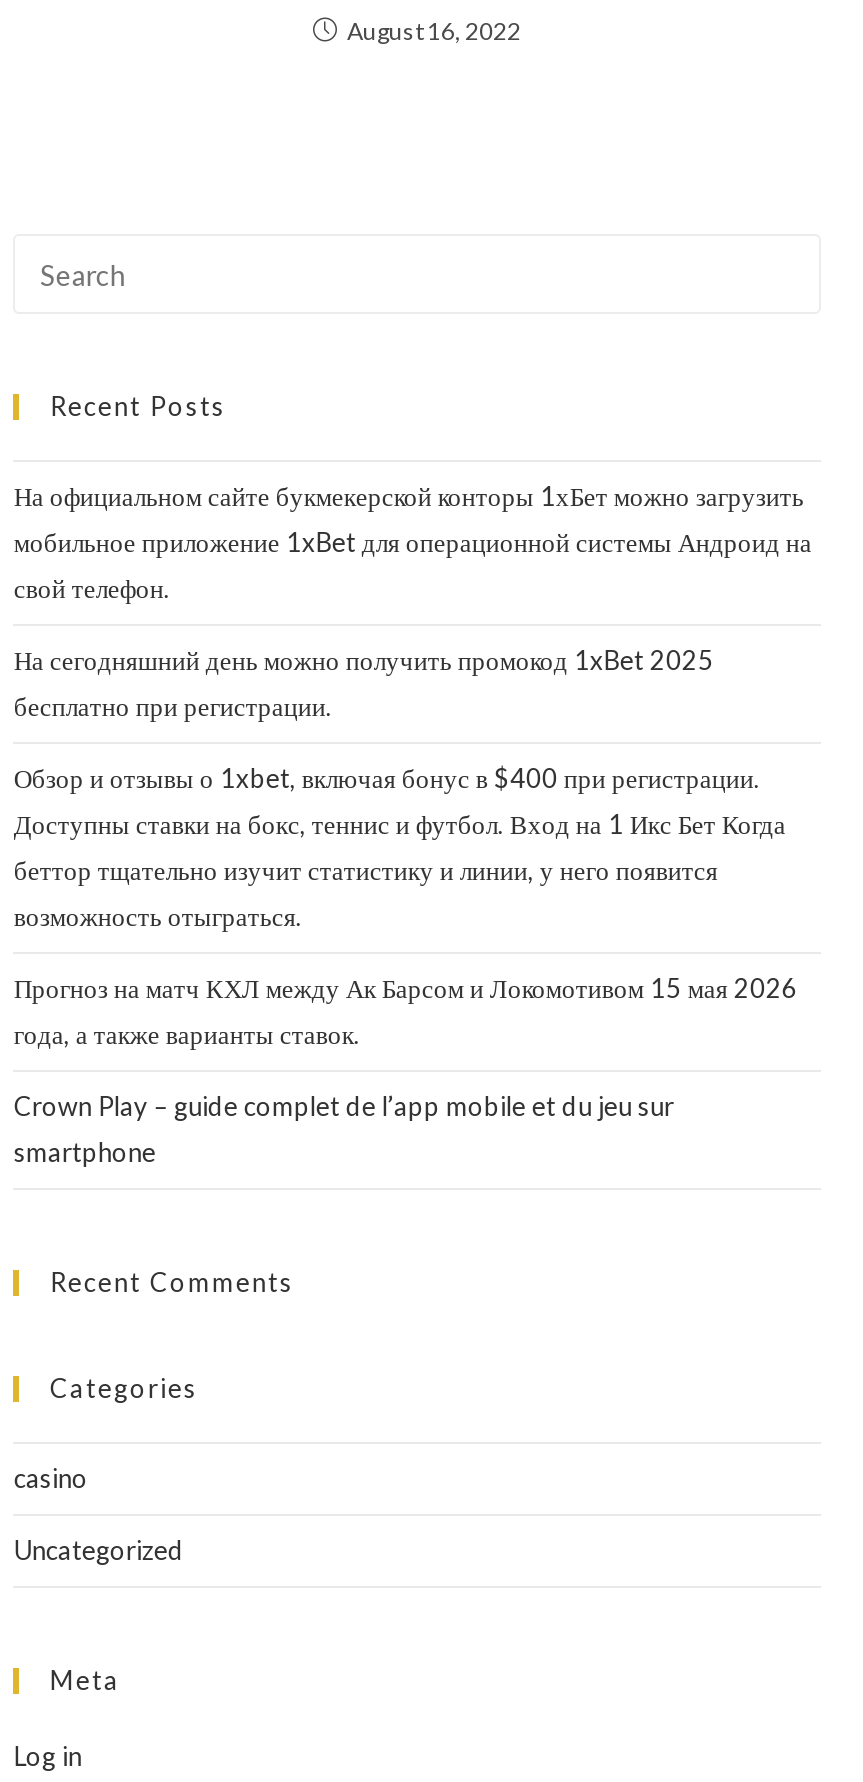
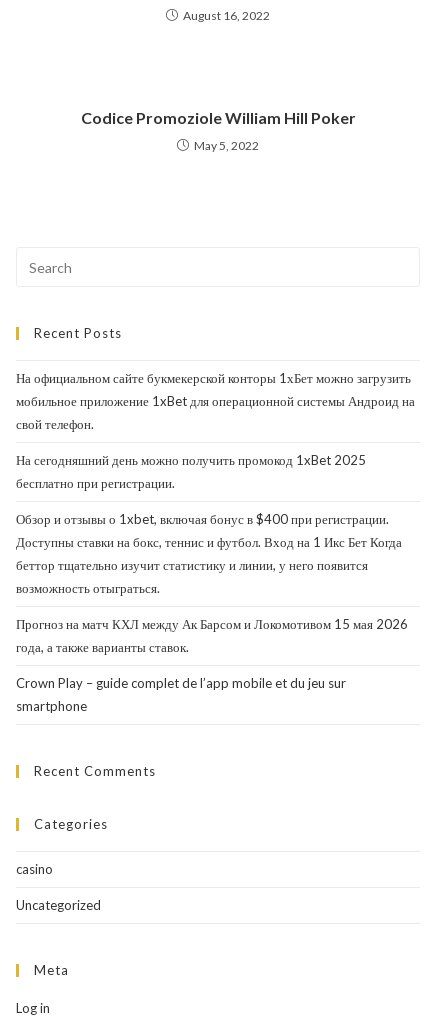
+ Codice Promoziole William Hill Poker
+ May 5, 2022
